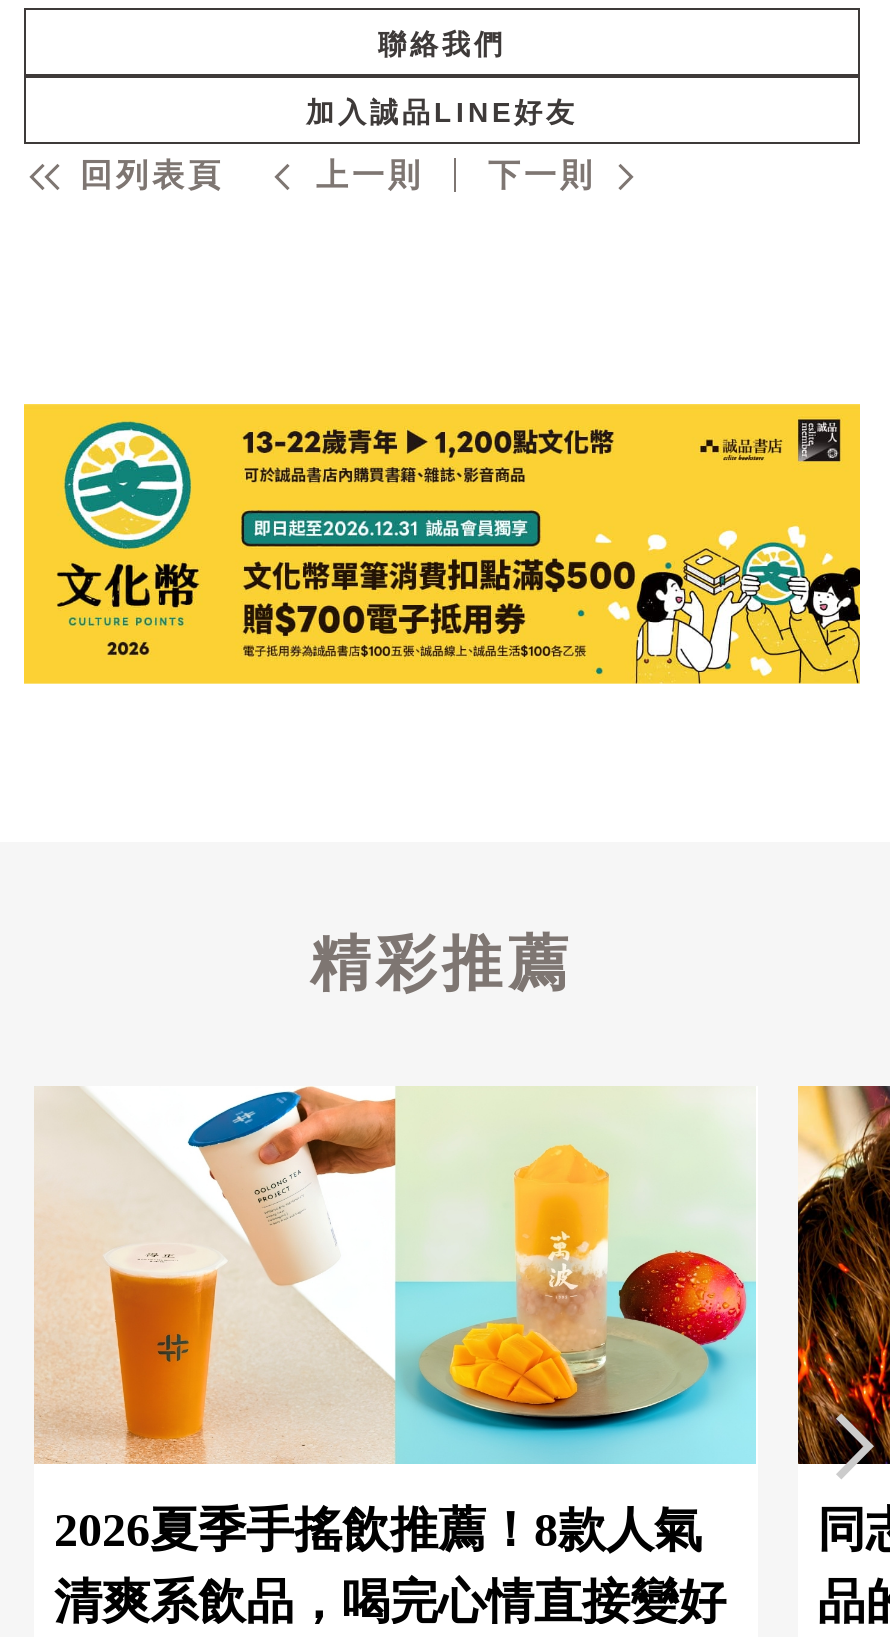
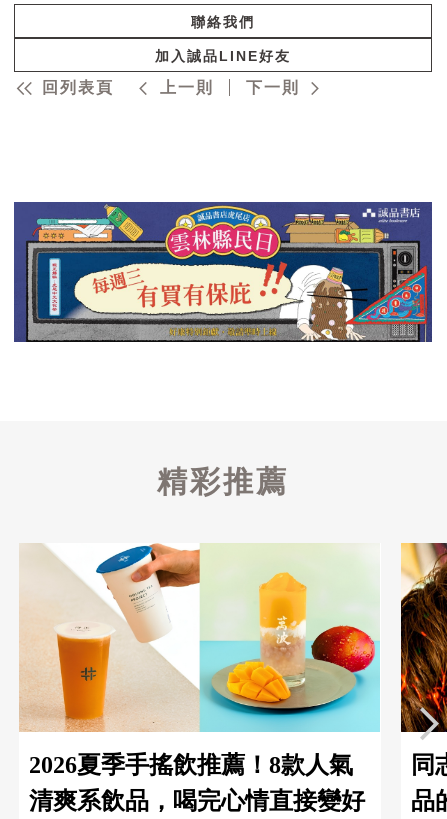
- [image]
+ [image]
